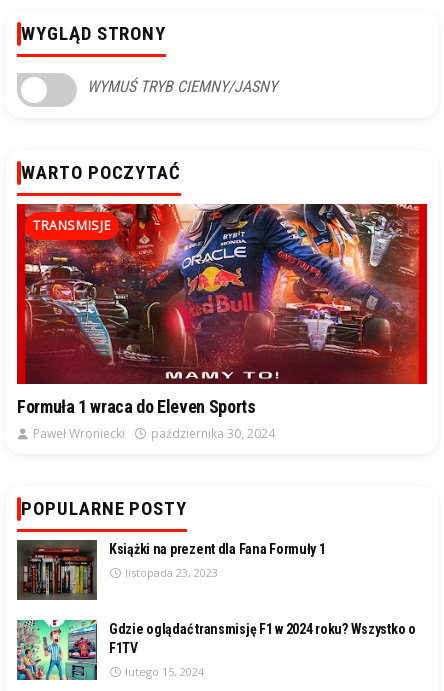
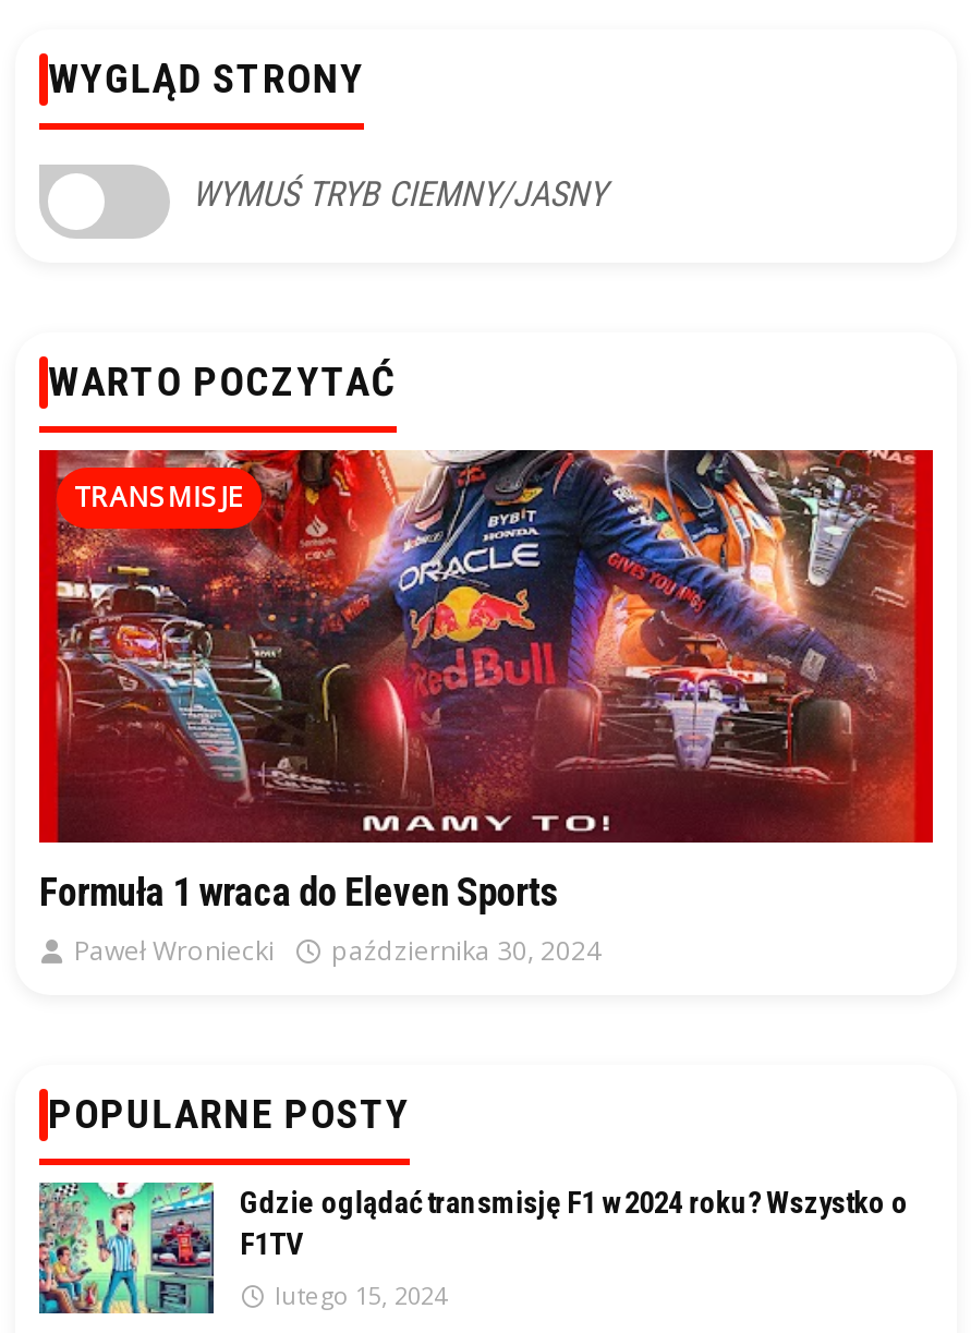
- [image]
- Książki na prezent dla Fana Formuły 1
- listopada 23, 2023
